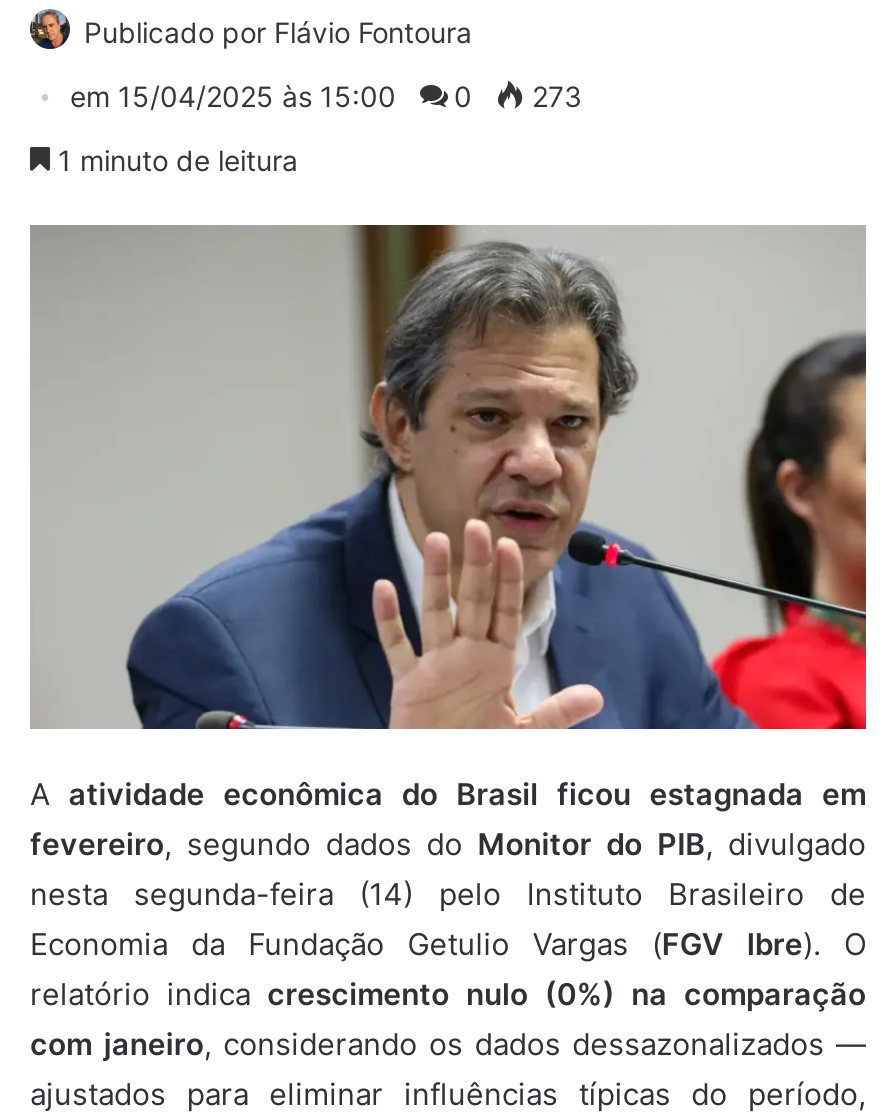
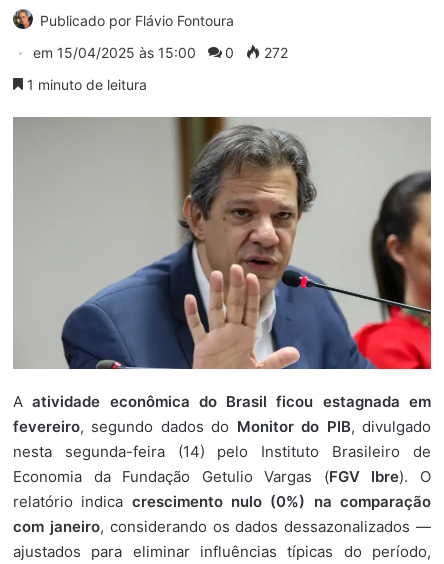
- em 15/04/2025 às 15:00 0 273
+ em 15/04/2025 às 15:00 0 272
